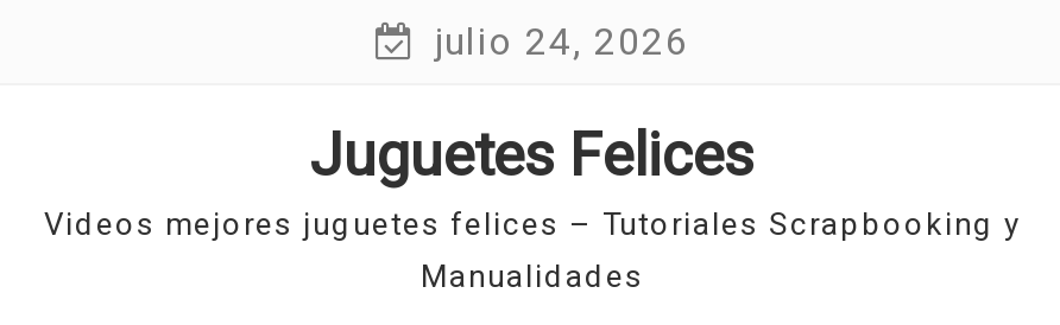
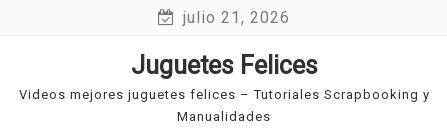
- julio 24, 2026
+ julio 21, 2026
